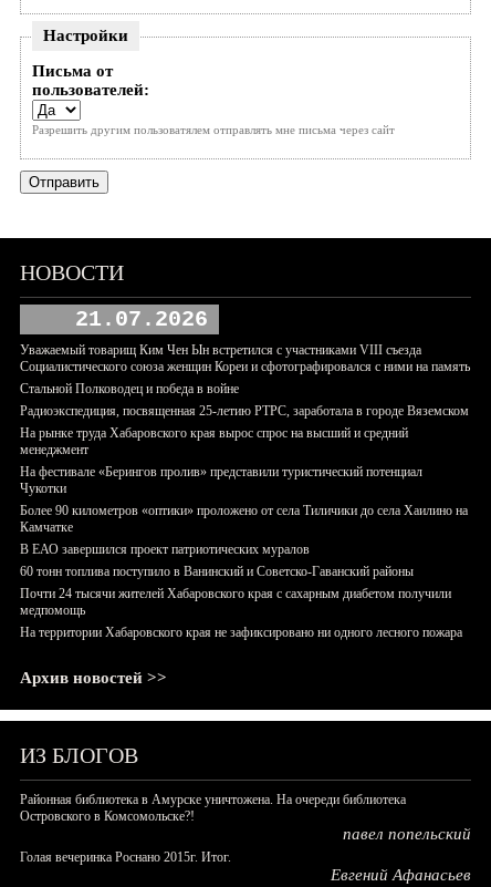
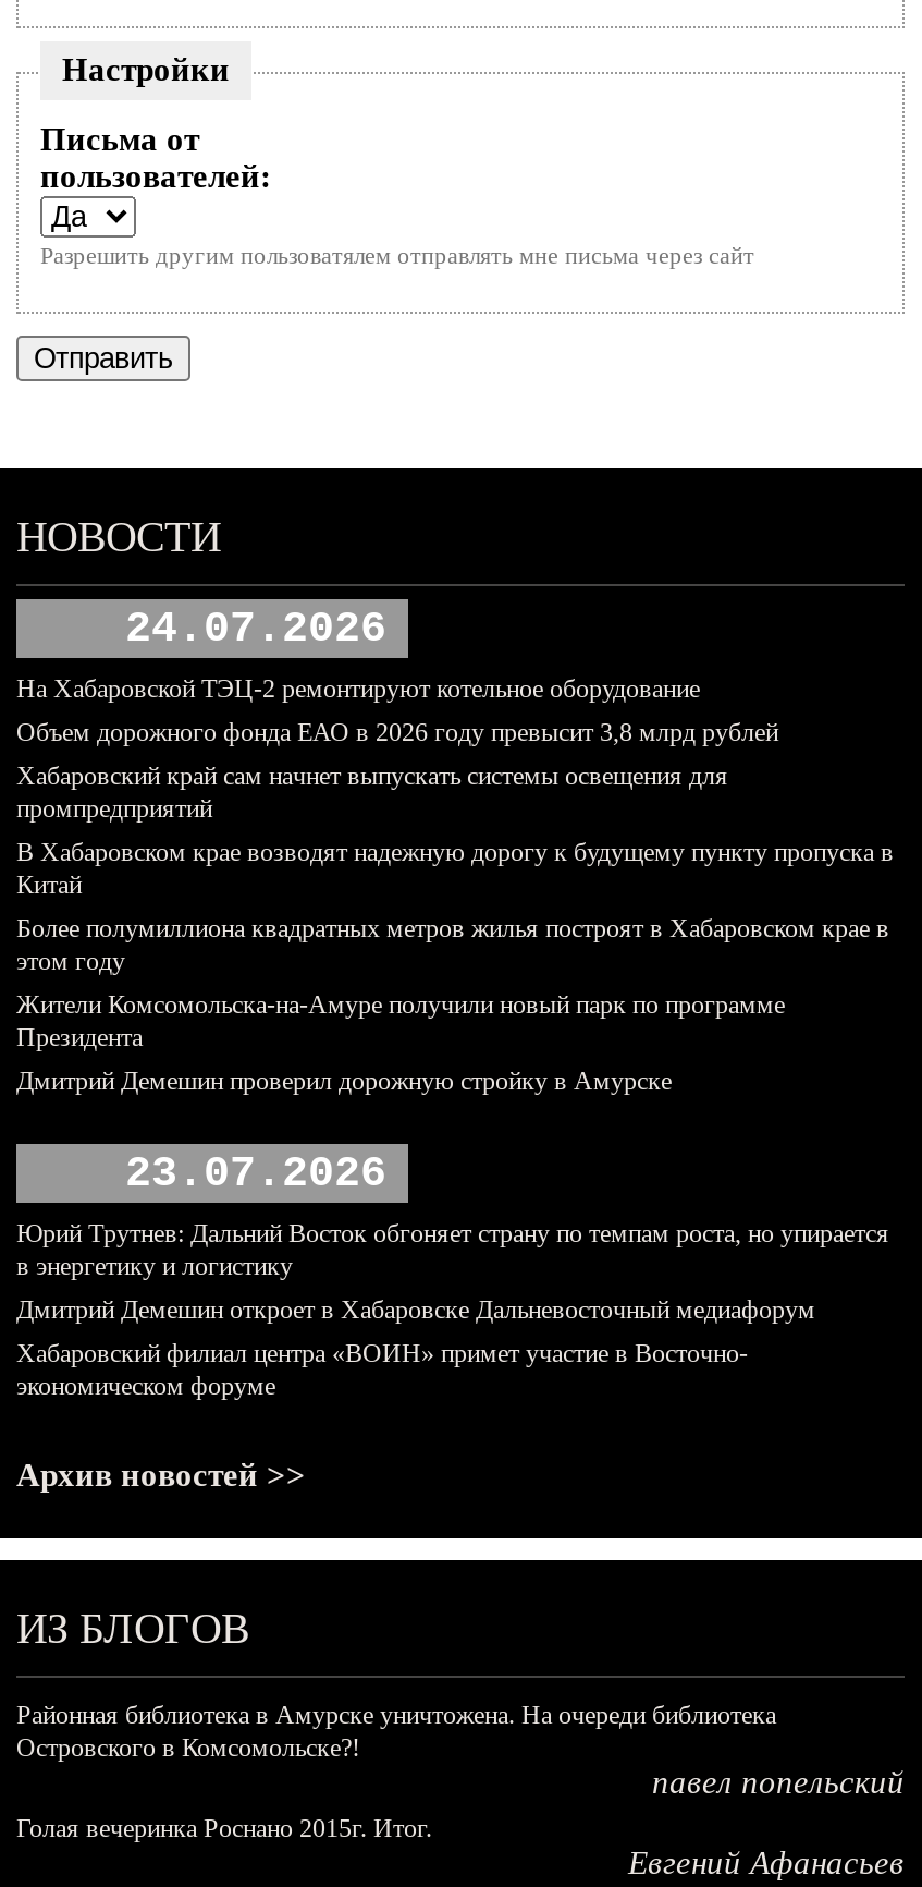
- 21.07.2026
- Уважаемый товарищ Ким Чен Ын встретился с участниками VIII съезда
- Социалистического союза женщин Кореи и сфотографировался с ними на память
- Стальной Полководец и победа в войне
- Радиоэкспедиция, посвященная 25-летию РТРС, заработала в городе Вяземском
- На рынке труда Хабаровского края вырос спрос на высший и средний
- менеджмент
- На фестивале «Берингов пролив» представили туристический потенциал
- Чукотки
- Более 90 километров «оптики» проложено от села Тиличики до села Хаилино на
- Камчатке
- В ЕАО завершился проект патриотических муралов
- 60 тонн топлива поступило в Ванинский и Советско-Гаванский районы
- Почти 24 тысячи жителей Хабаровского края с сахарным диабетом получили
- медпомощь
- На территории Хабаровского края не зафиксировано ни одного лесного пожара
+ 24.07.2026
+ На Хабаровской ТЭЦ-2 ремонтируют котельное оборудование
+ Объем дорожного фонда ЕАО в 2026 году превысит 3,8 млрд рублей
+ Хабаровский край сам начнет выпускать системы освещения для
+ промпредприятий
+ В Хабаровском крае возводят надежную дорогу к будущему пункту пропуска в
+ Китай
+ Более полумиллиона квадратных метров жилья построят в Хабаровском крае в
+ этом году
+ Жители Комсомольска-на-Амуре получили новый парк по программе
+ Президента
+ Дмитрий Демешин проверил дорожную стройку в Амурске
+ 23.07.2026
+ Юрий Трутнев: Дальний Восток обгоняет страну по темпам роста, но упирается
+ в энергетику и логистику
+ Дмитрий Демешин откроет в Хабаровске Дальневосточный медиафорум
+ Хабаровский филиал центра «ВОИН» примет участие в Восточно-
+ экономическом форуме
